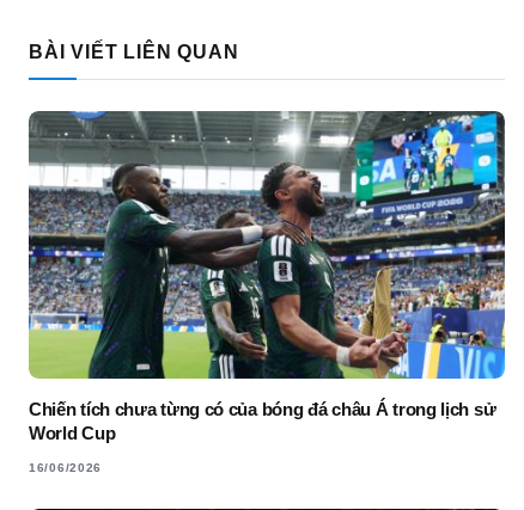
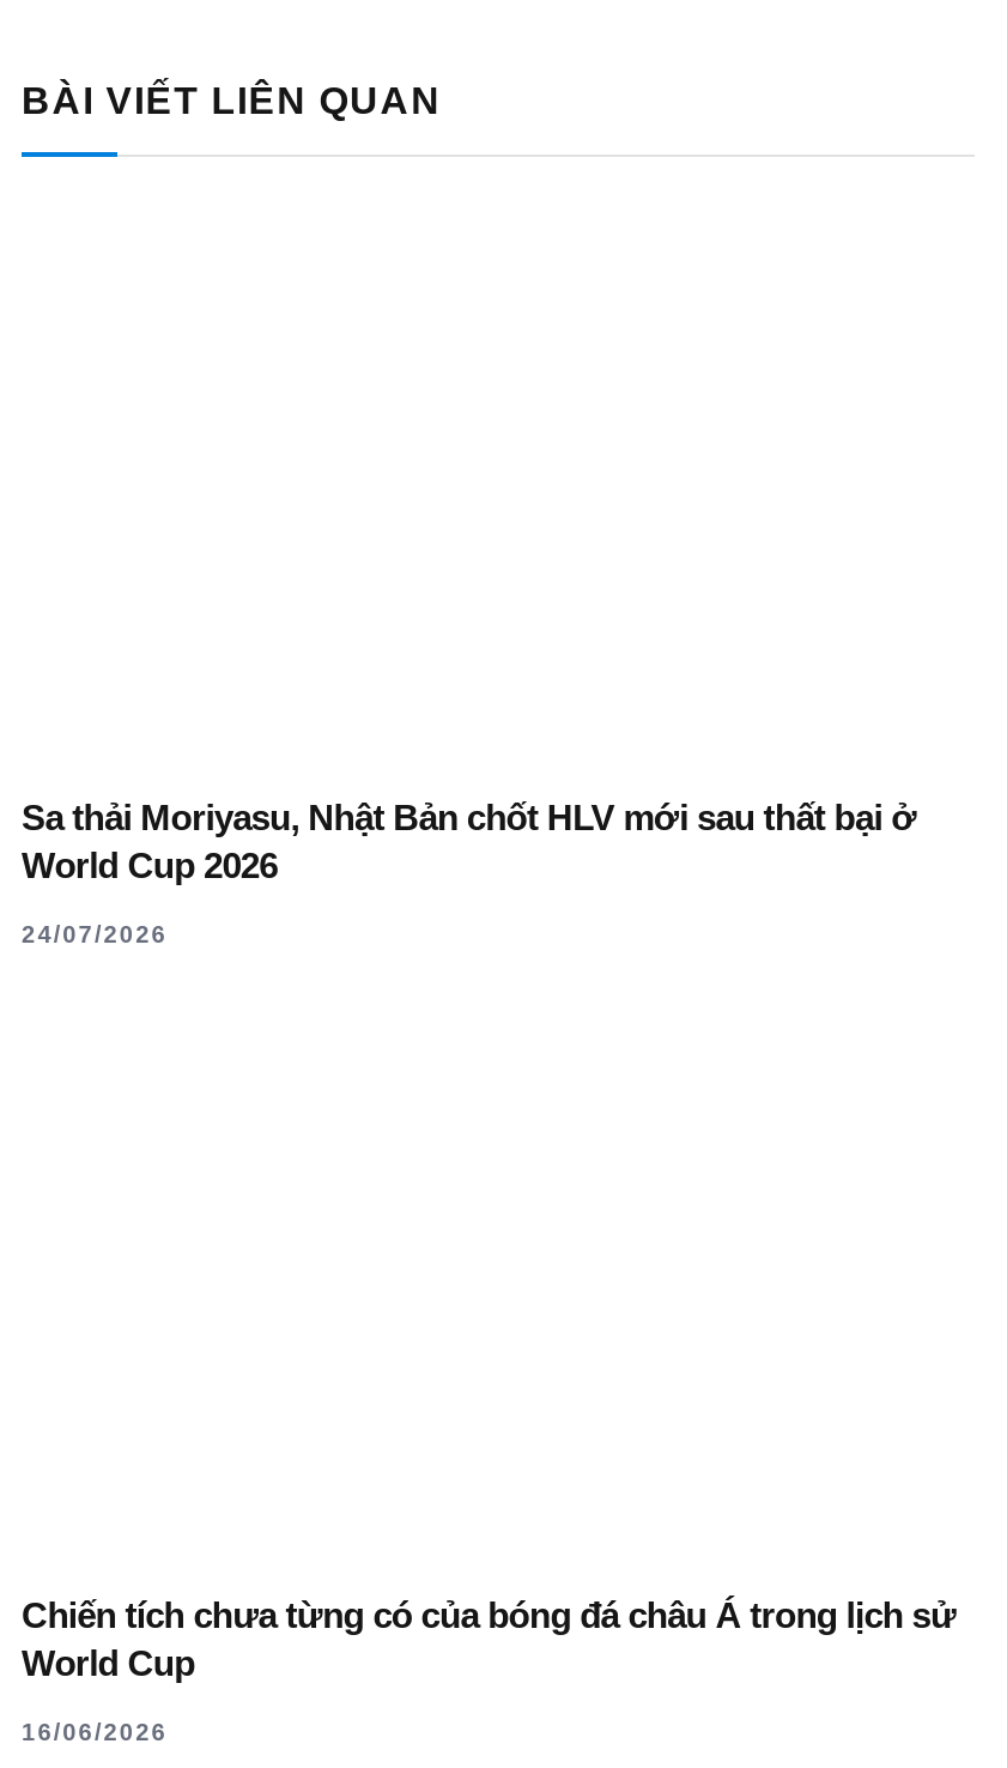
+ Sa thải Moriyasu, Nhật Bản chốt HLV mới sau thất bại ở
+ World Cup 2026
+ 24/07/2026

- [image]
